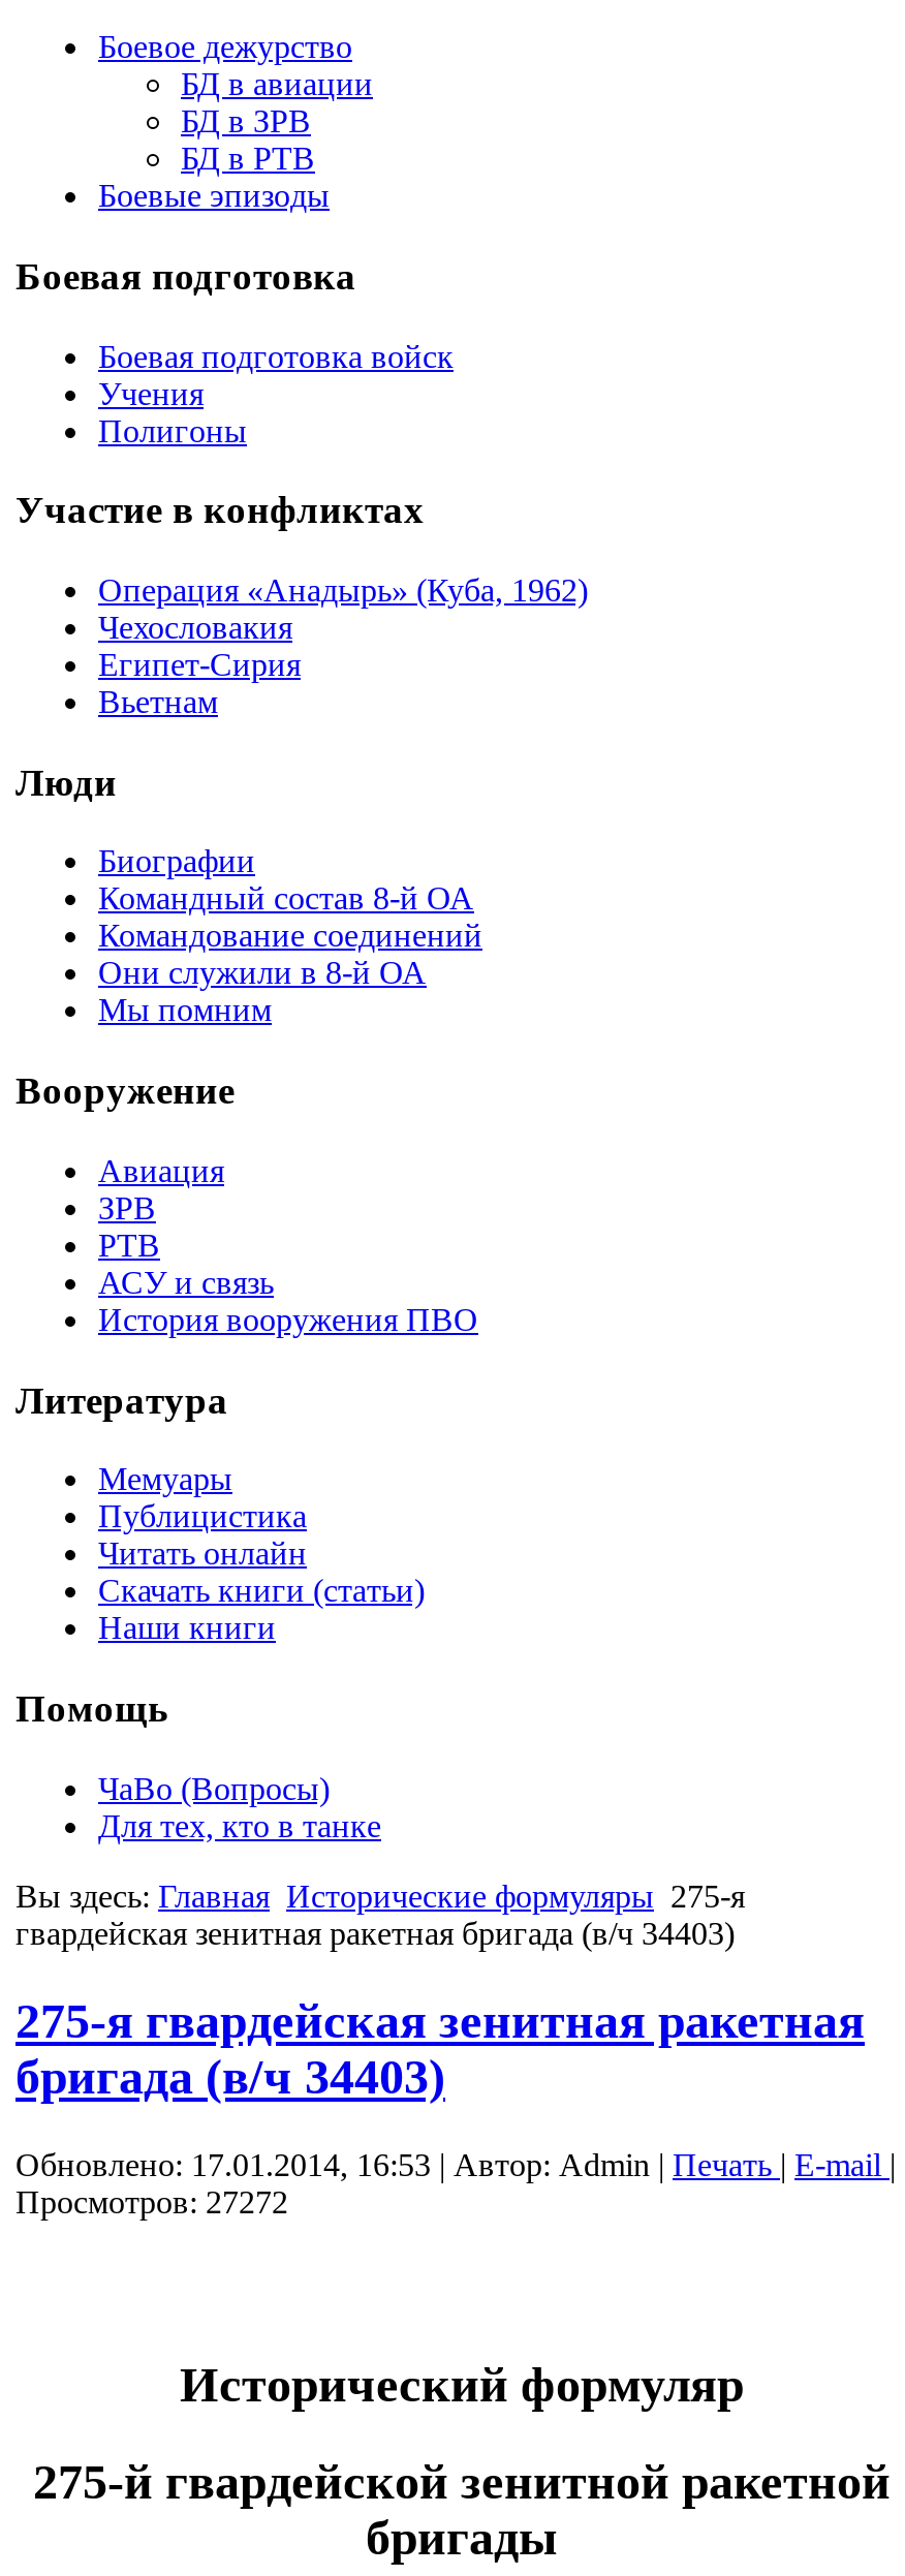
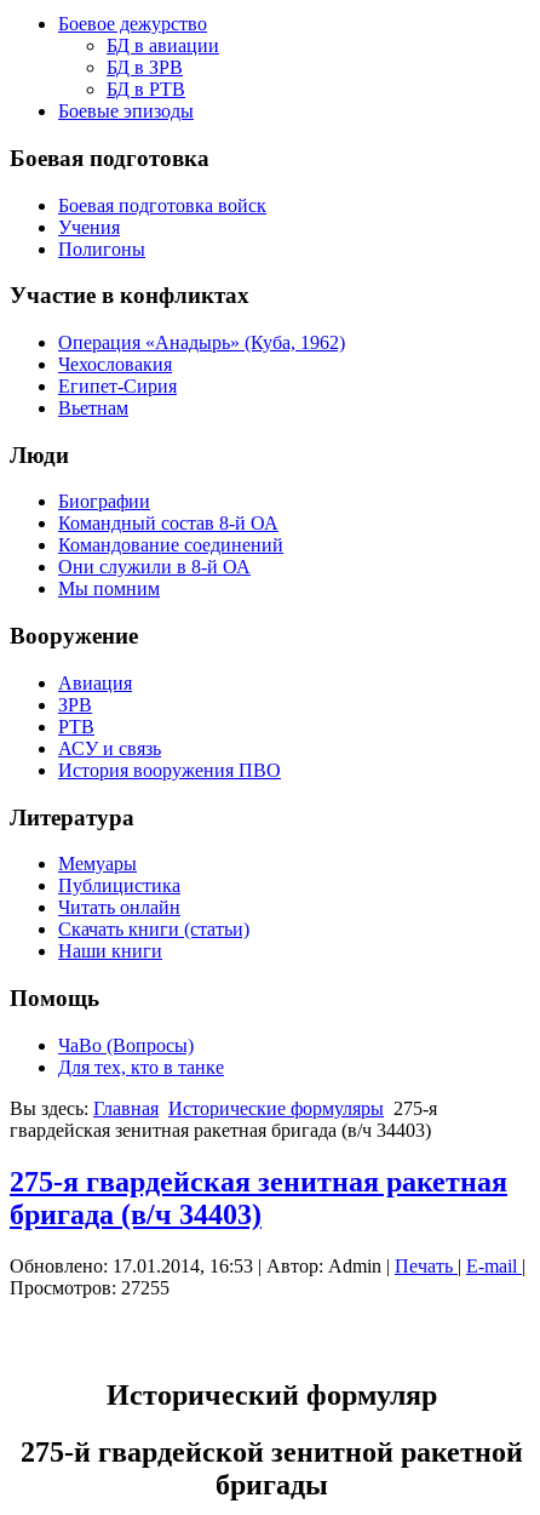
- Просмотров: 27272
+ Просмотров: 27255
